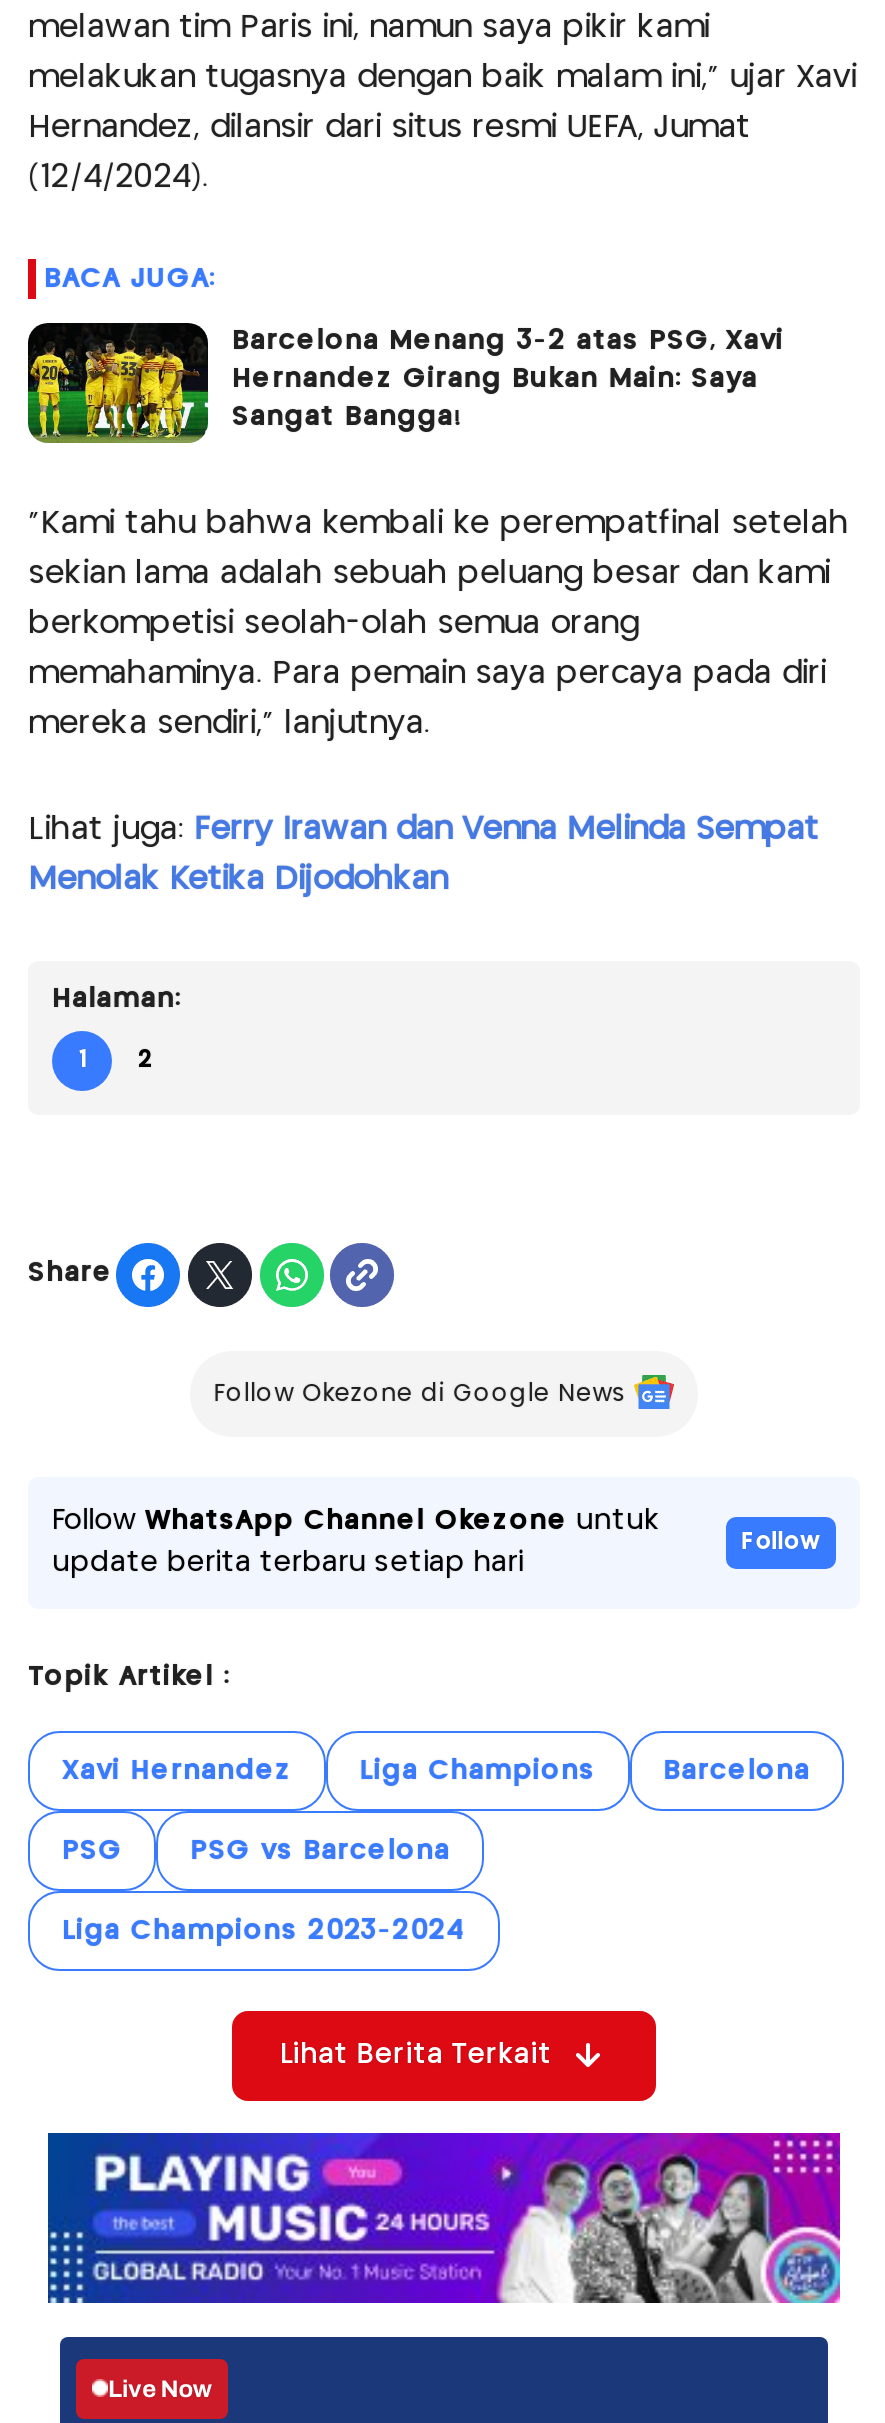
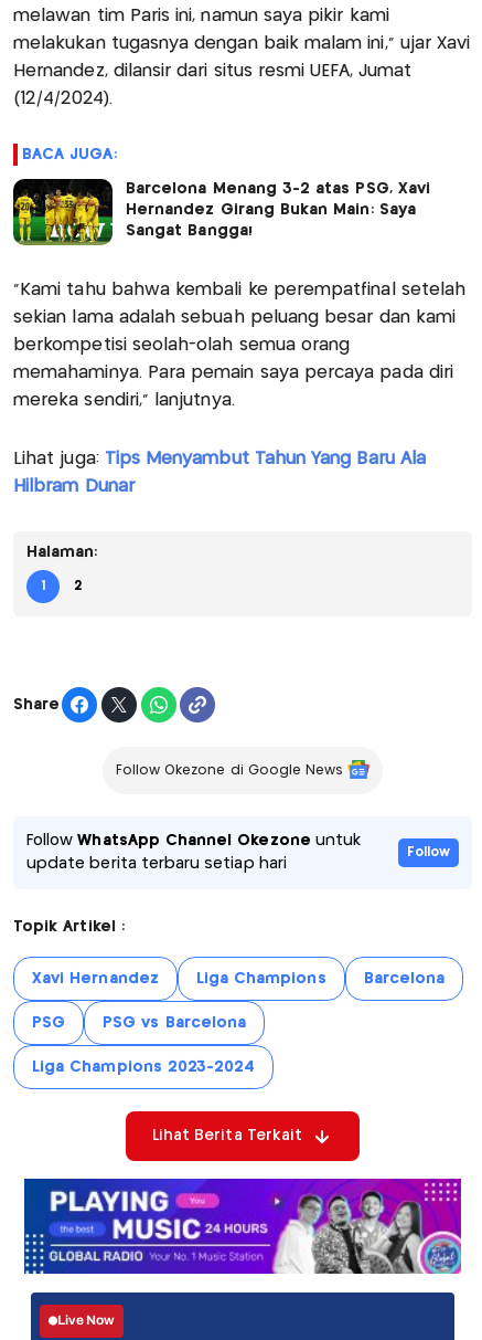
- Lihat juga: Ferry Irawan dan Venna Melinda Sempat
+ Lihat juga: Tips Menyambut Tahun Yang Baru Ala

- Menolak Ketika Dijodohkan
+ Hilbram Dunar
